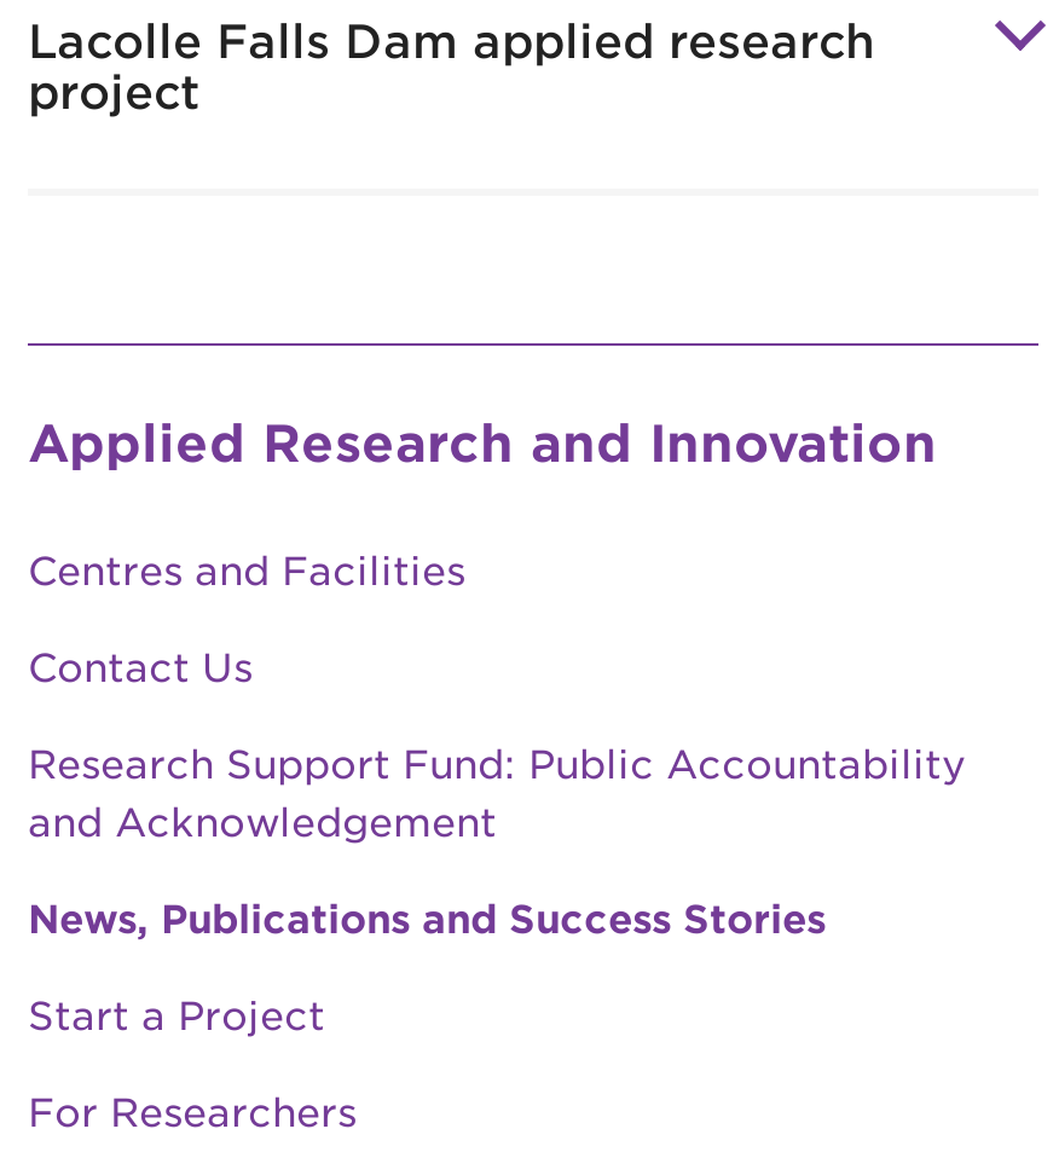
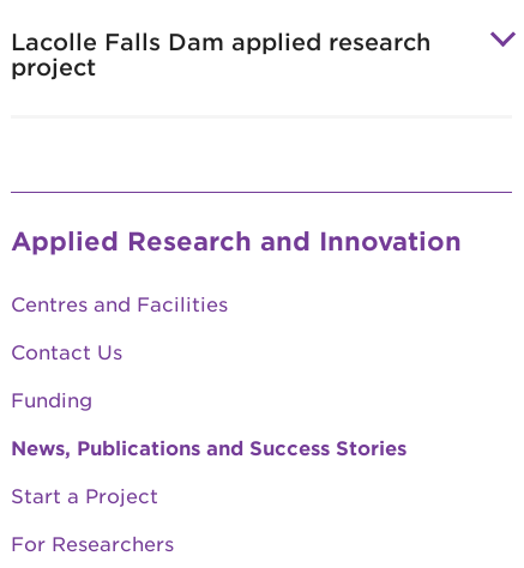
- Research Support Fund: Public Accountability
- and Acknowledgement
+ Funding
